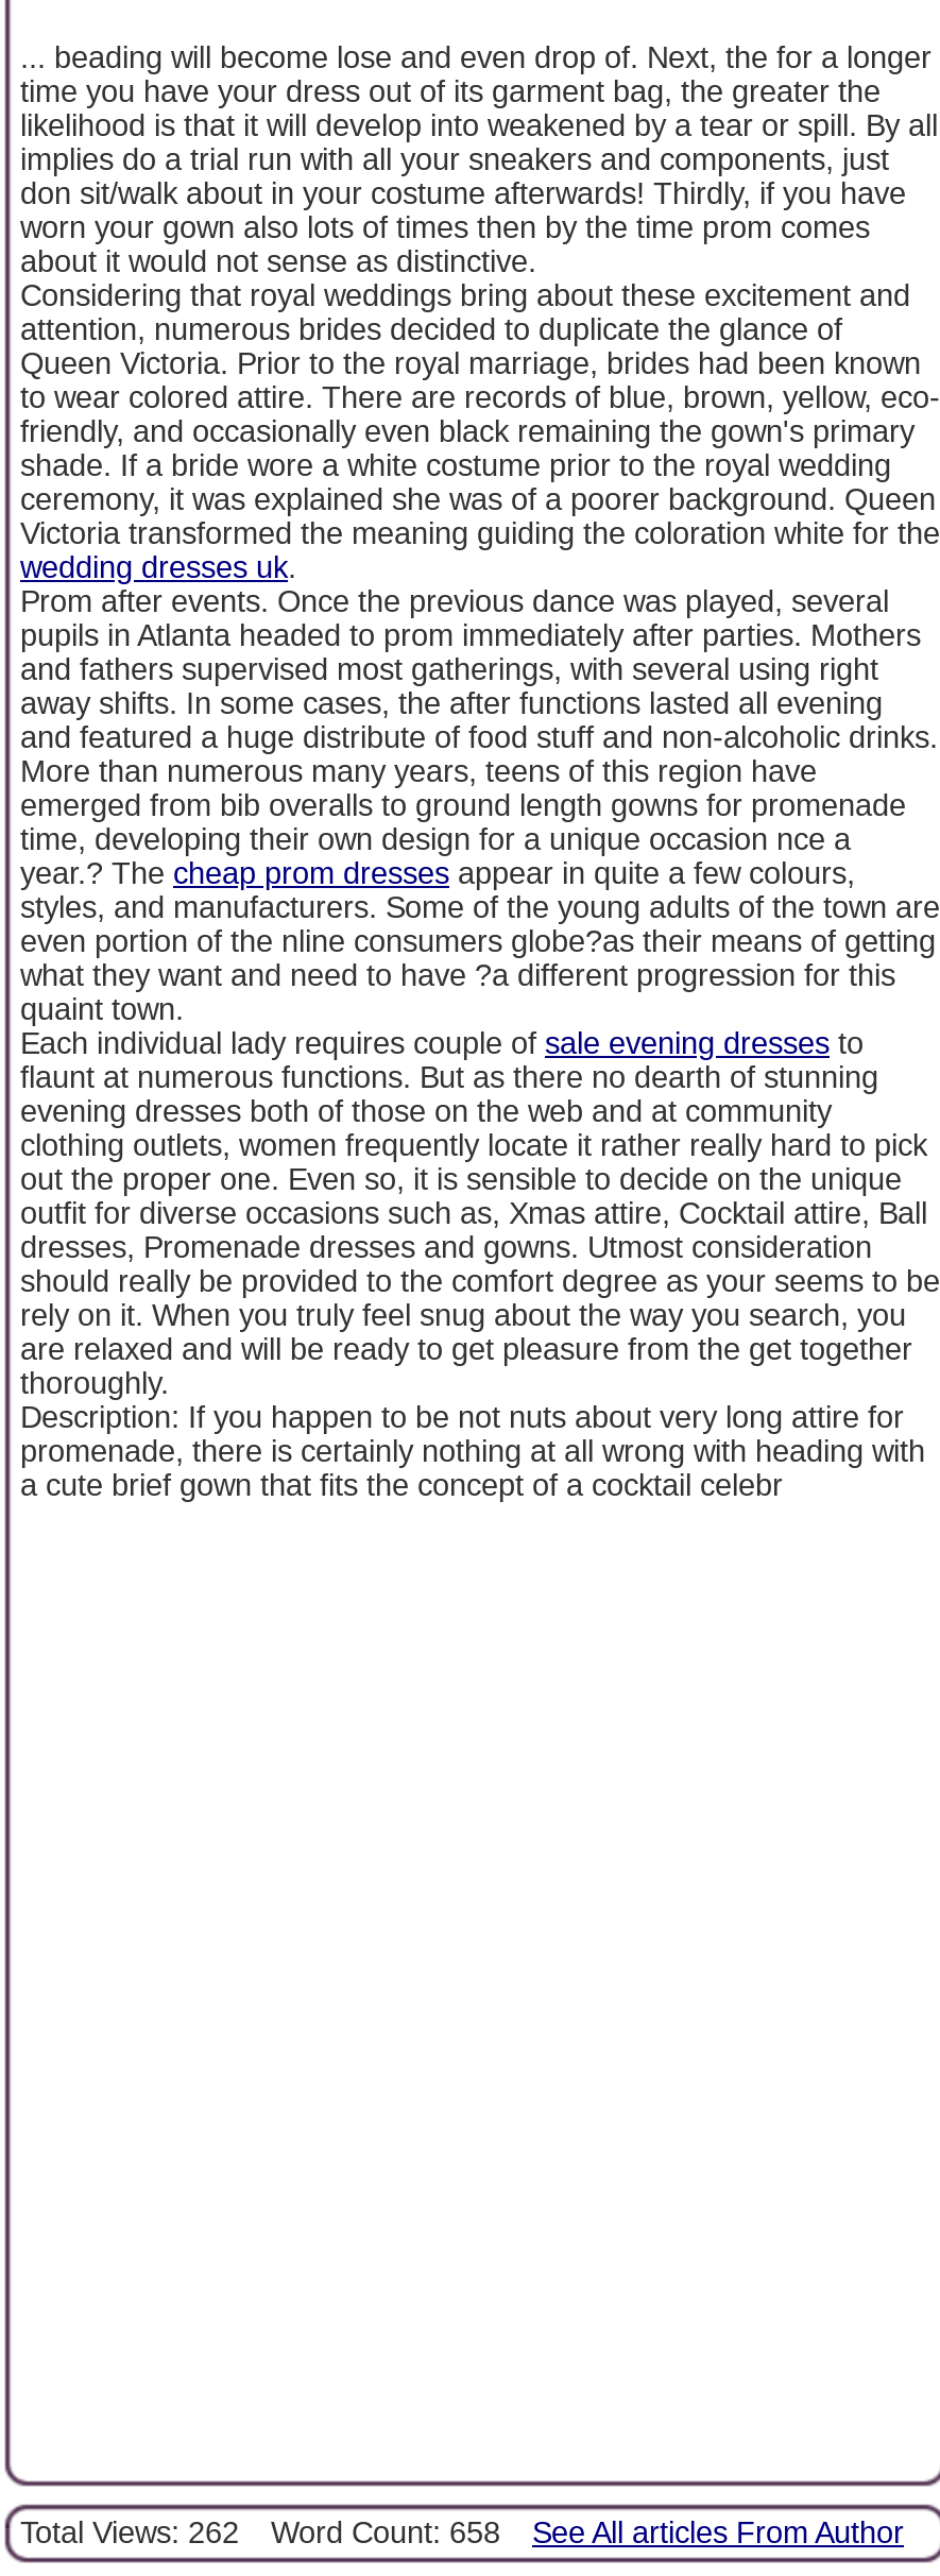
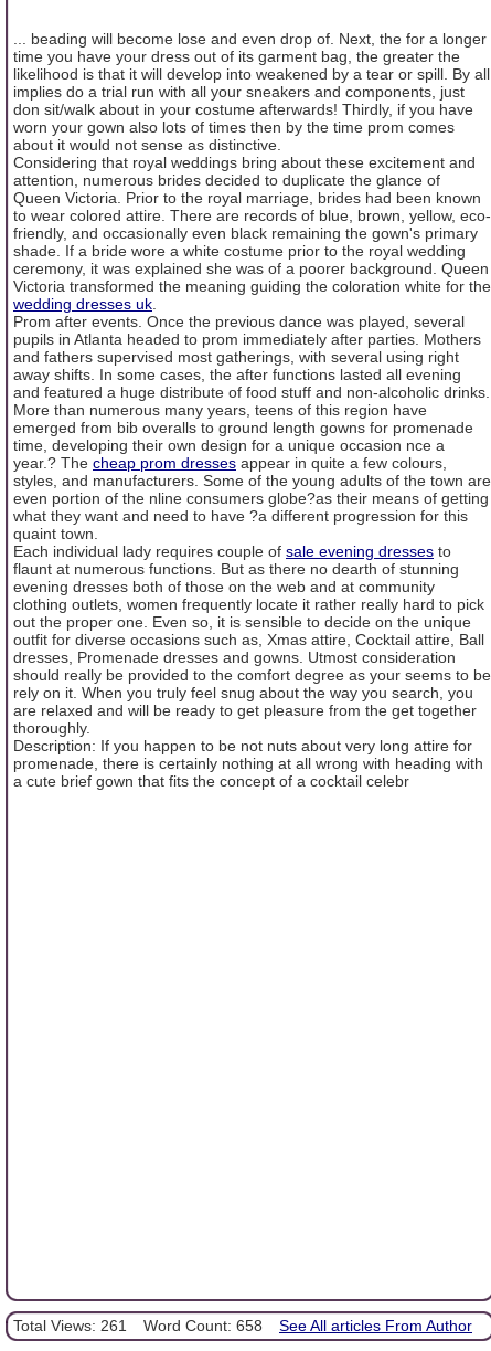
- Total Views: 262 Word Count: 658 See All articles From Author
+ Total Views: 261 Word Count: 658 See All articles From Author
